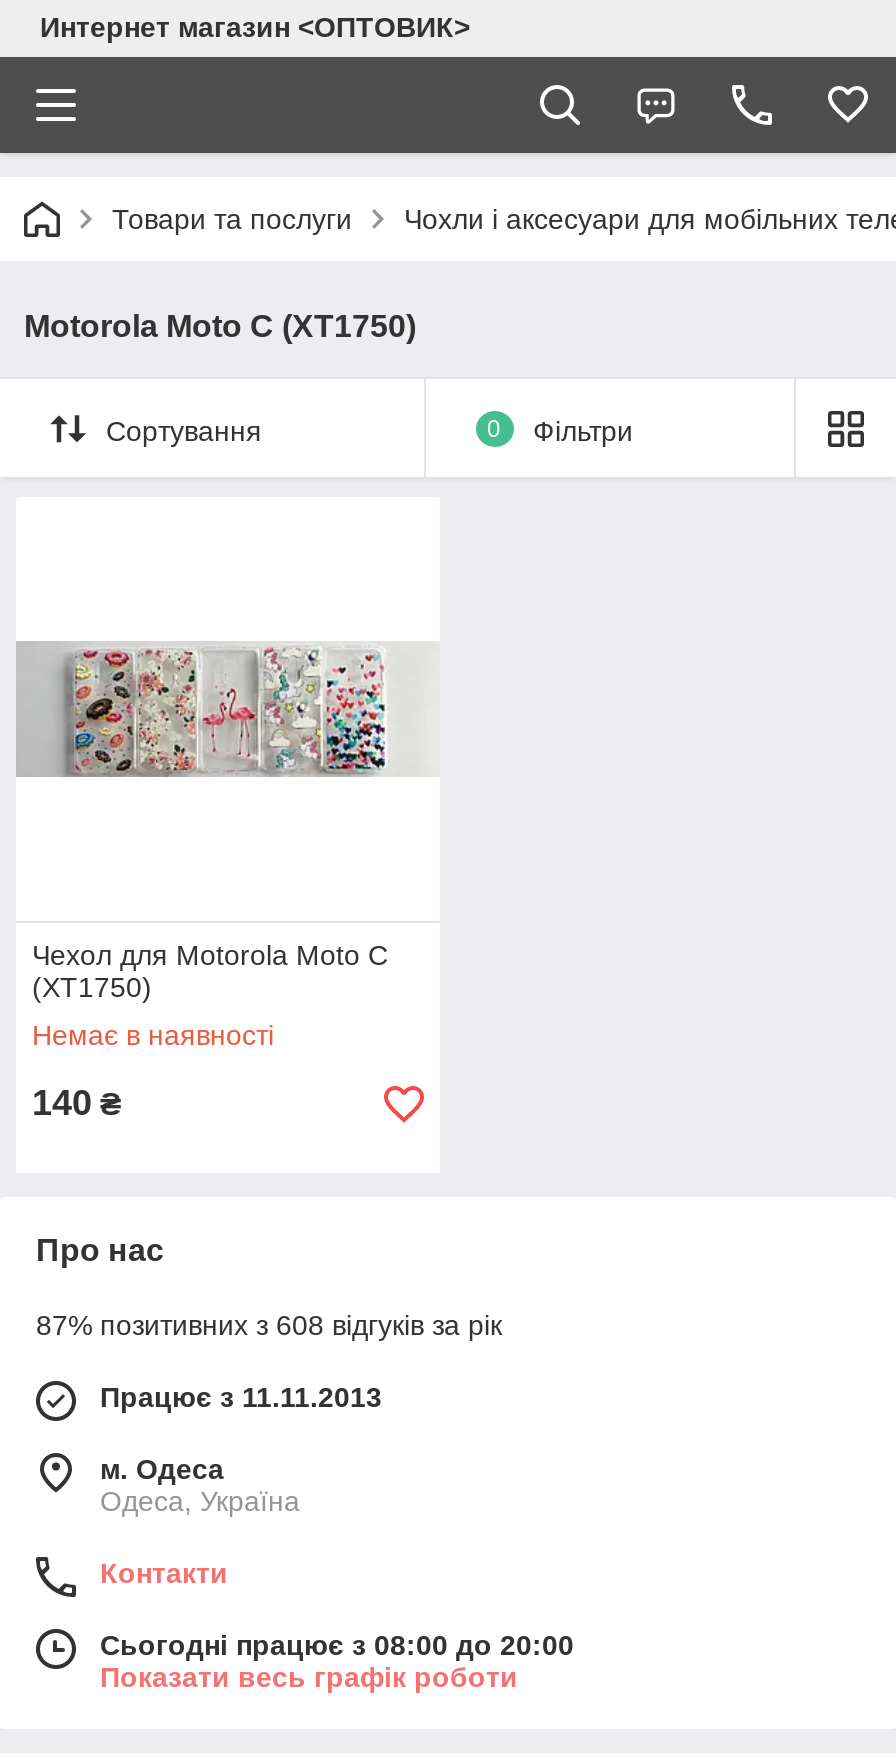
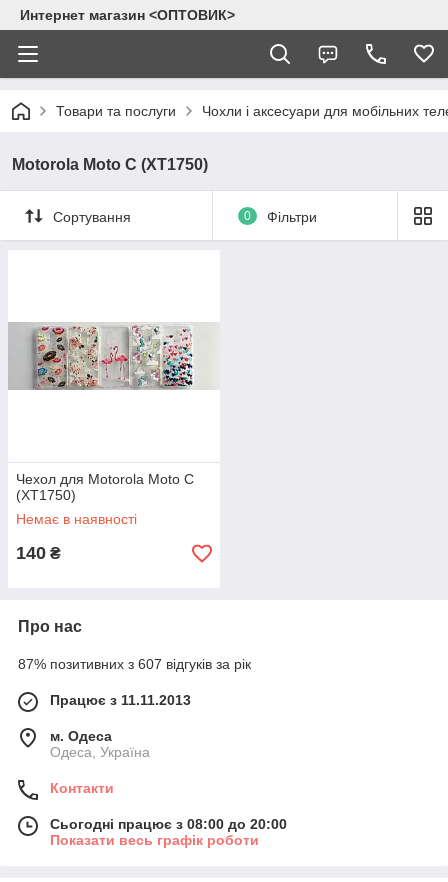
- 87% позитивних з 608 відгуків за рік
+ 87% позитивних з 607 відгуків за рік
